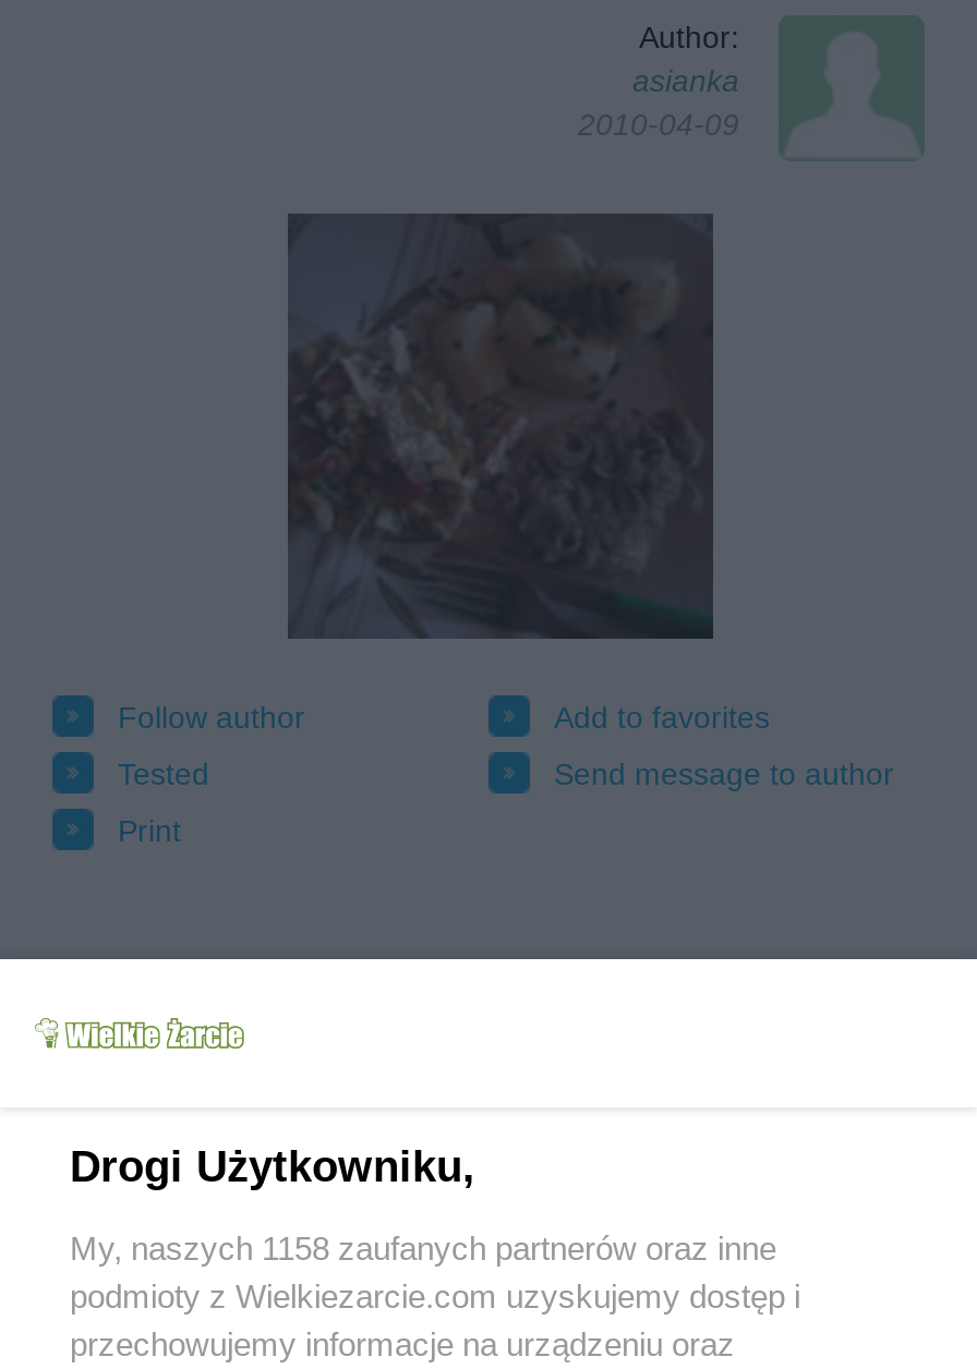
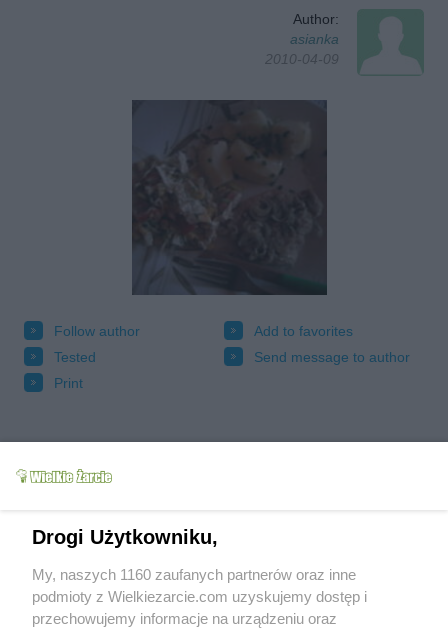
- My, naszych 1158 zaufanych partnerów oraz inne
+ My, naszych 1160 zaufanych partnerów oraz inne
